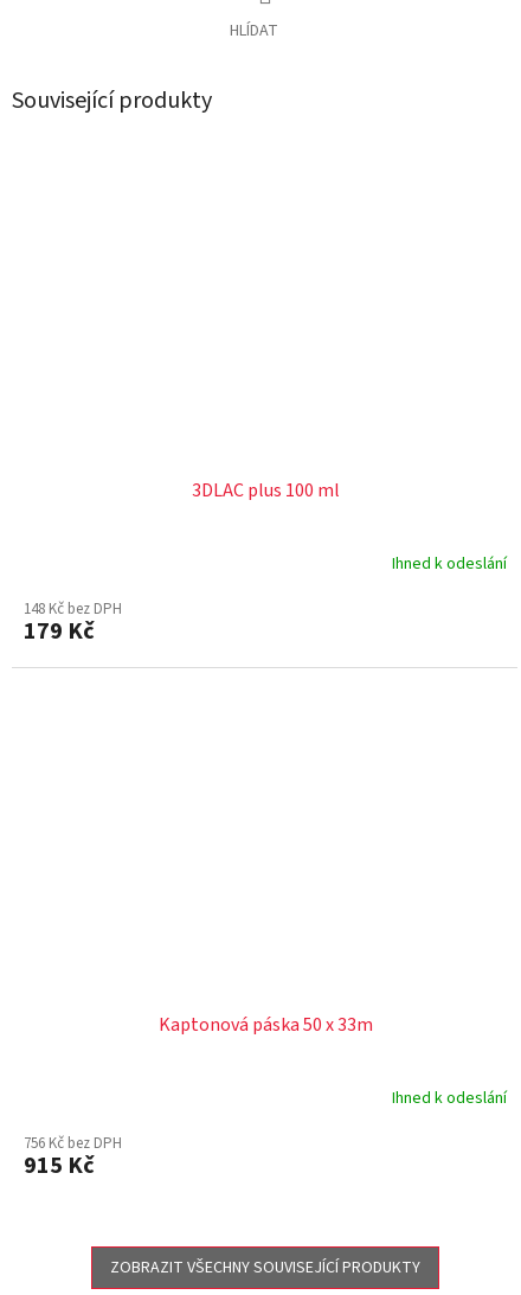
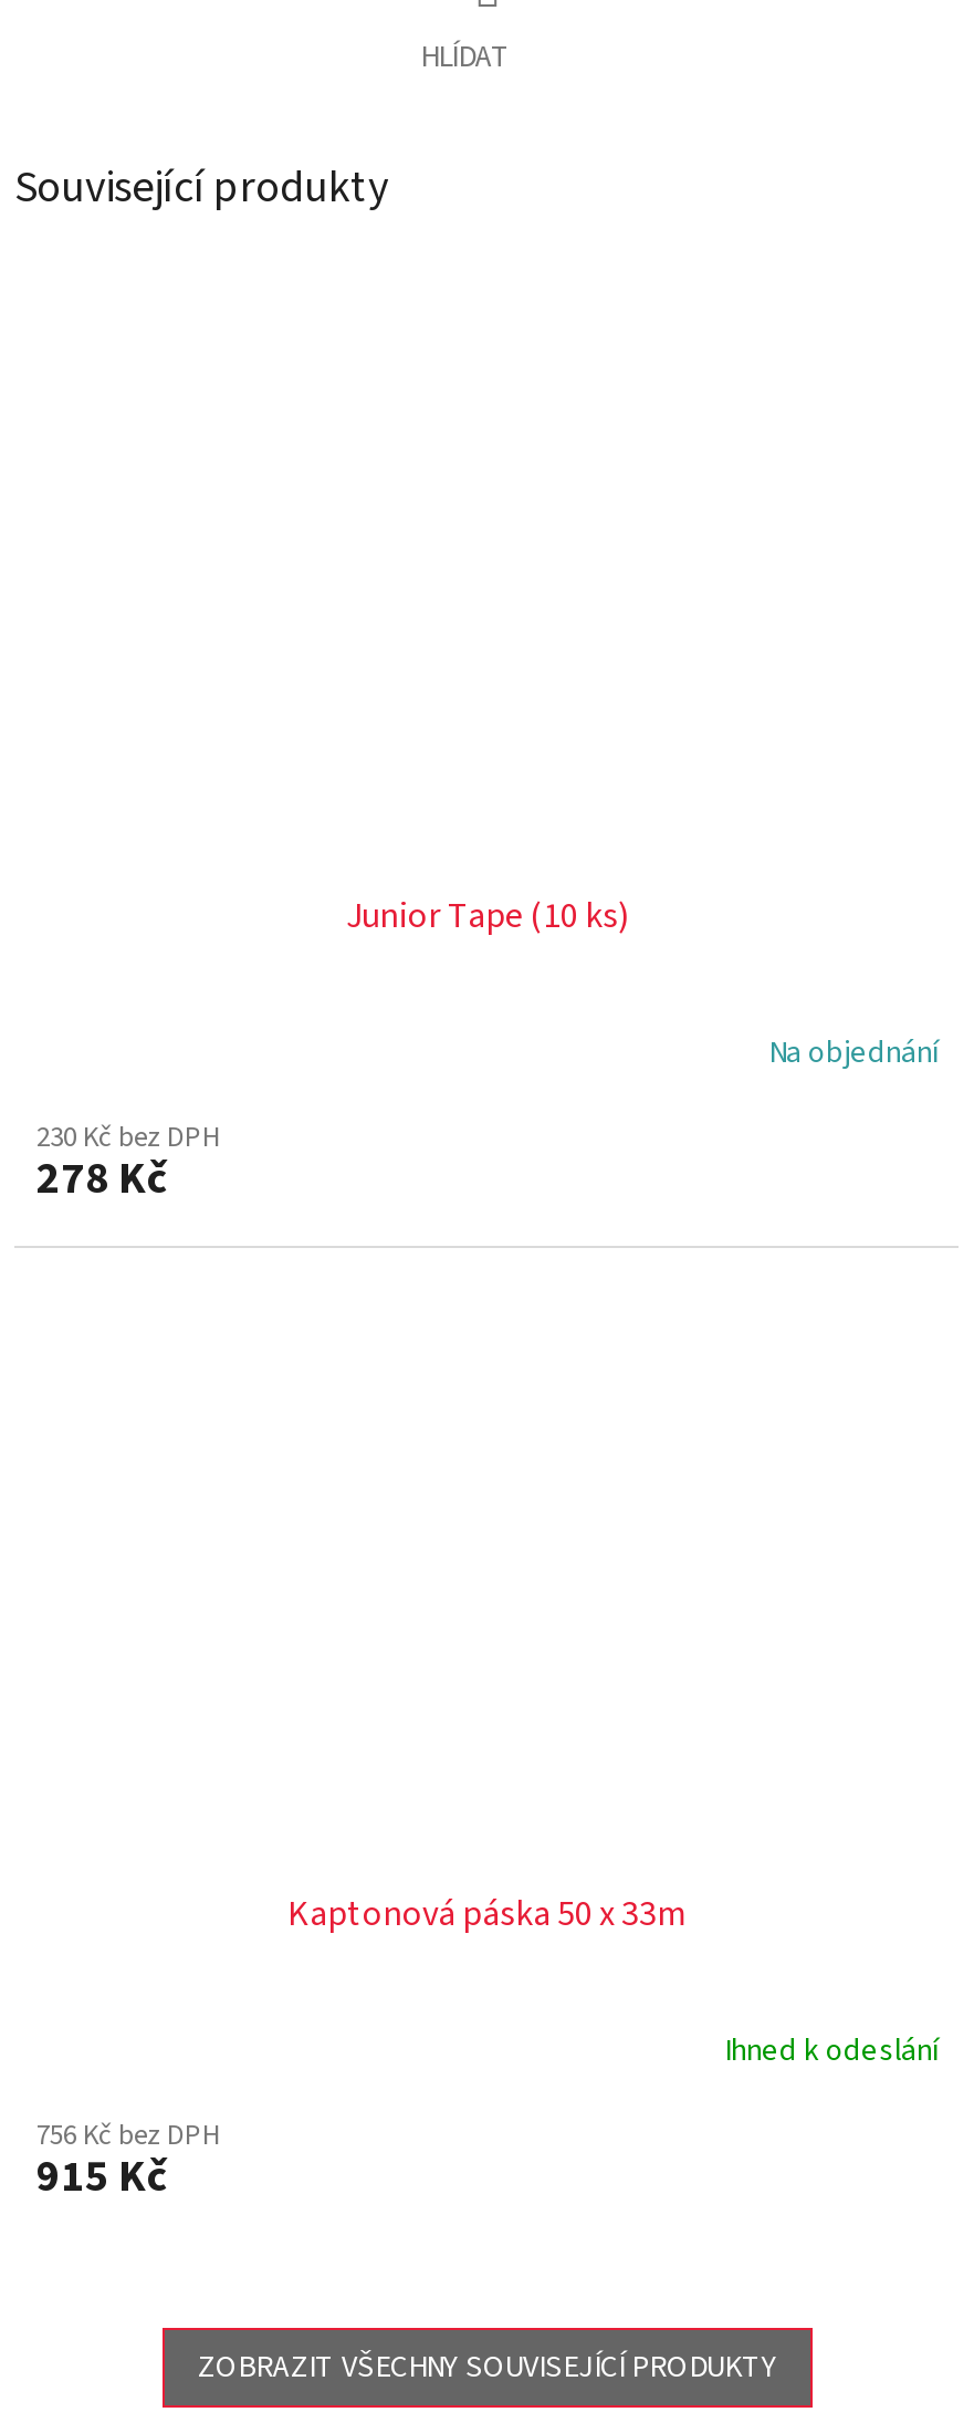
- 3DLAC plus 100 ml
+ Junior Tape (10 ks)

- Ihned k odeslání
+ Na objednání

- 148 Kč bez DPH
- 179 Kč
+ 230 Kč bez DPH
+ 278 Kč
